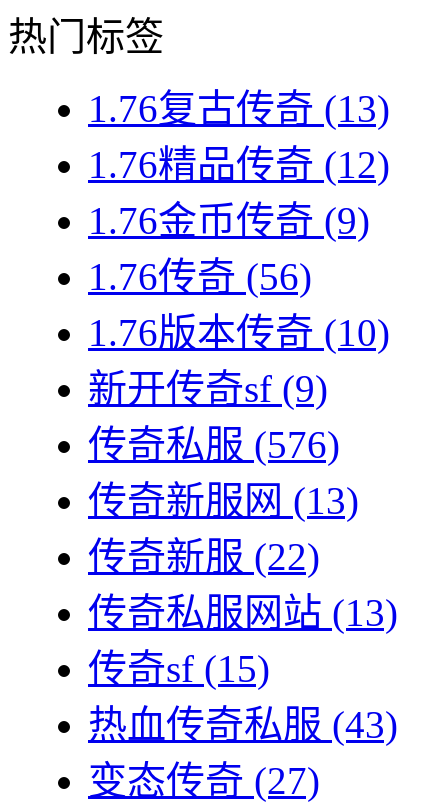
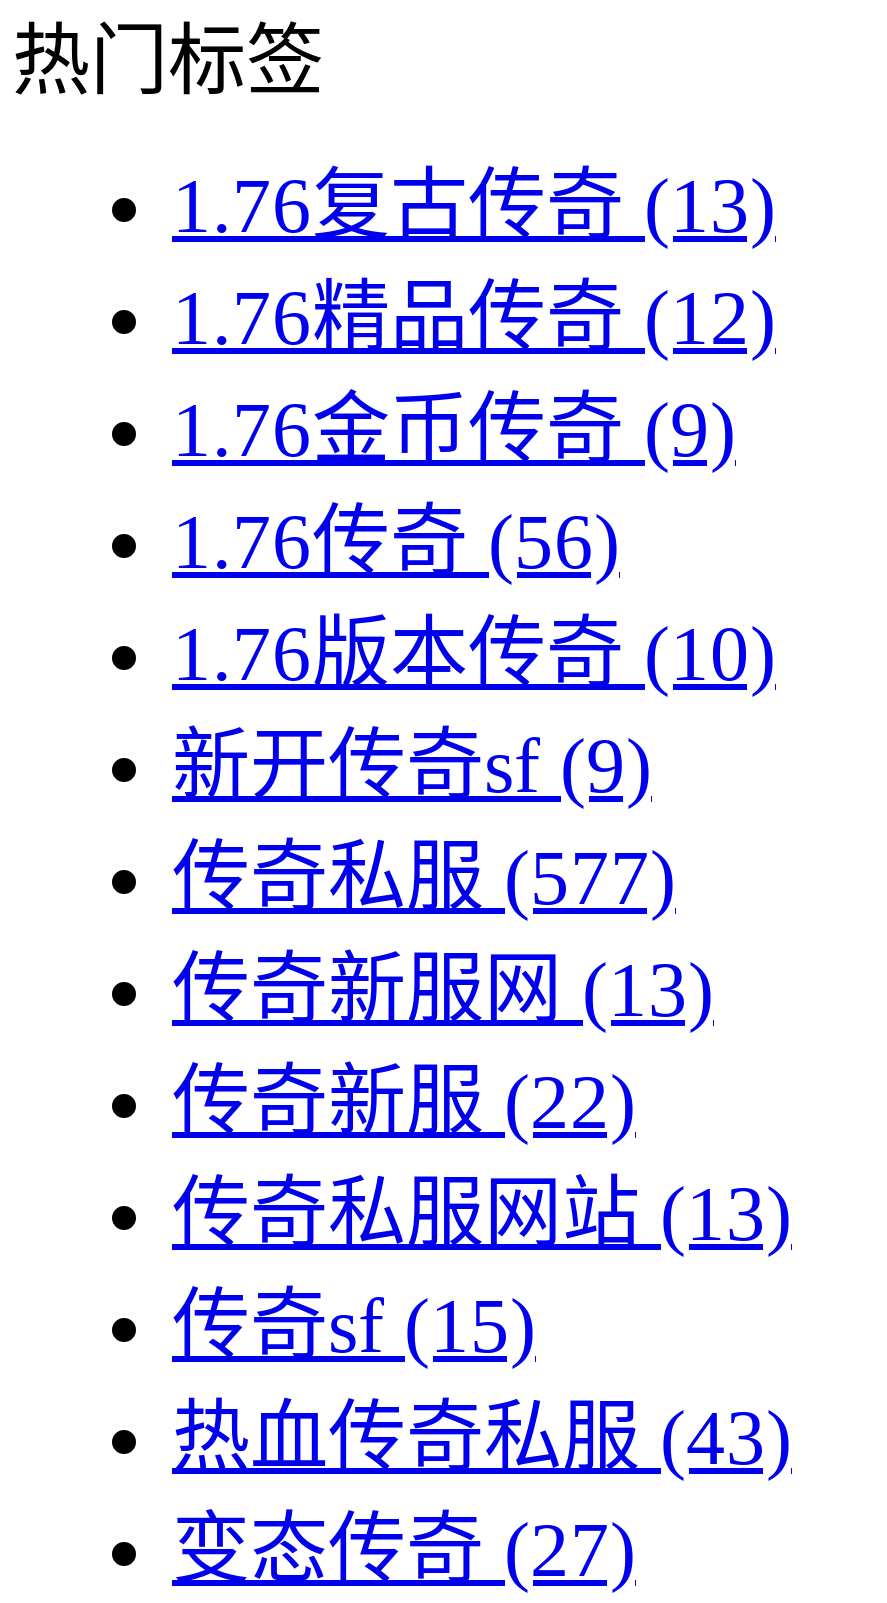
- 传奇私服(576)
+ 传奇私服(577)
